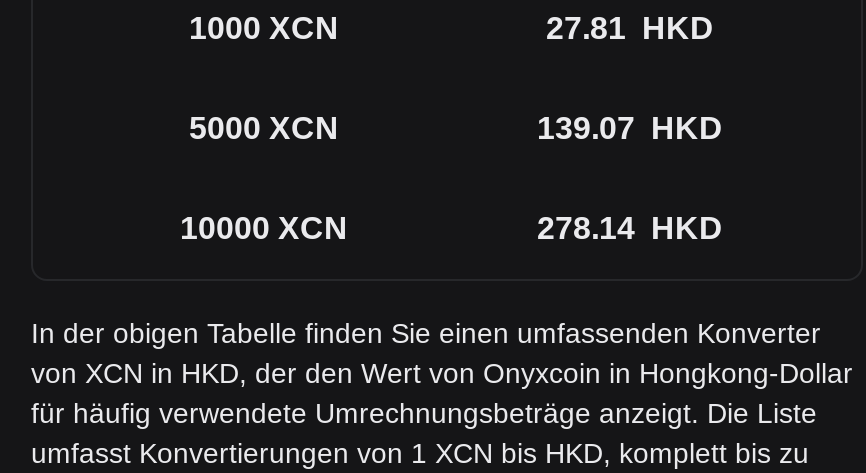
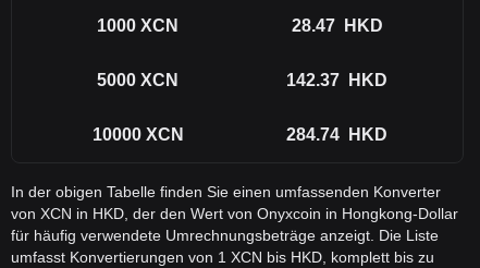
- 27.81 HKD
+ 28.47 HKD

- 139.07 HKD
+ 142.37 HKD

- 278.14 HKD
+ 284.74 HKD
